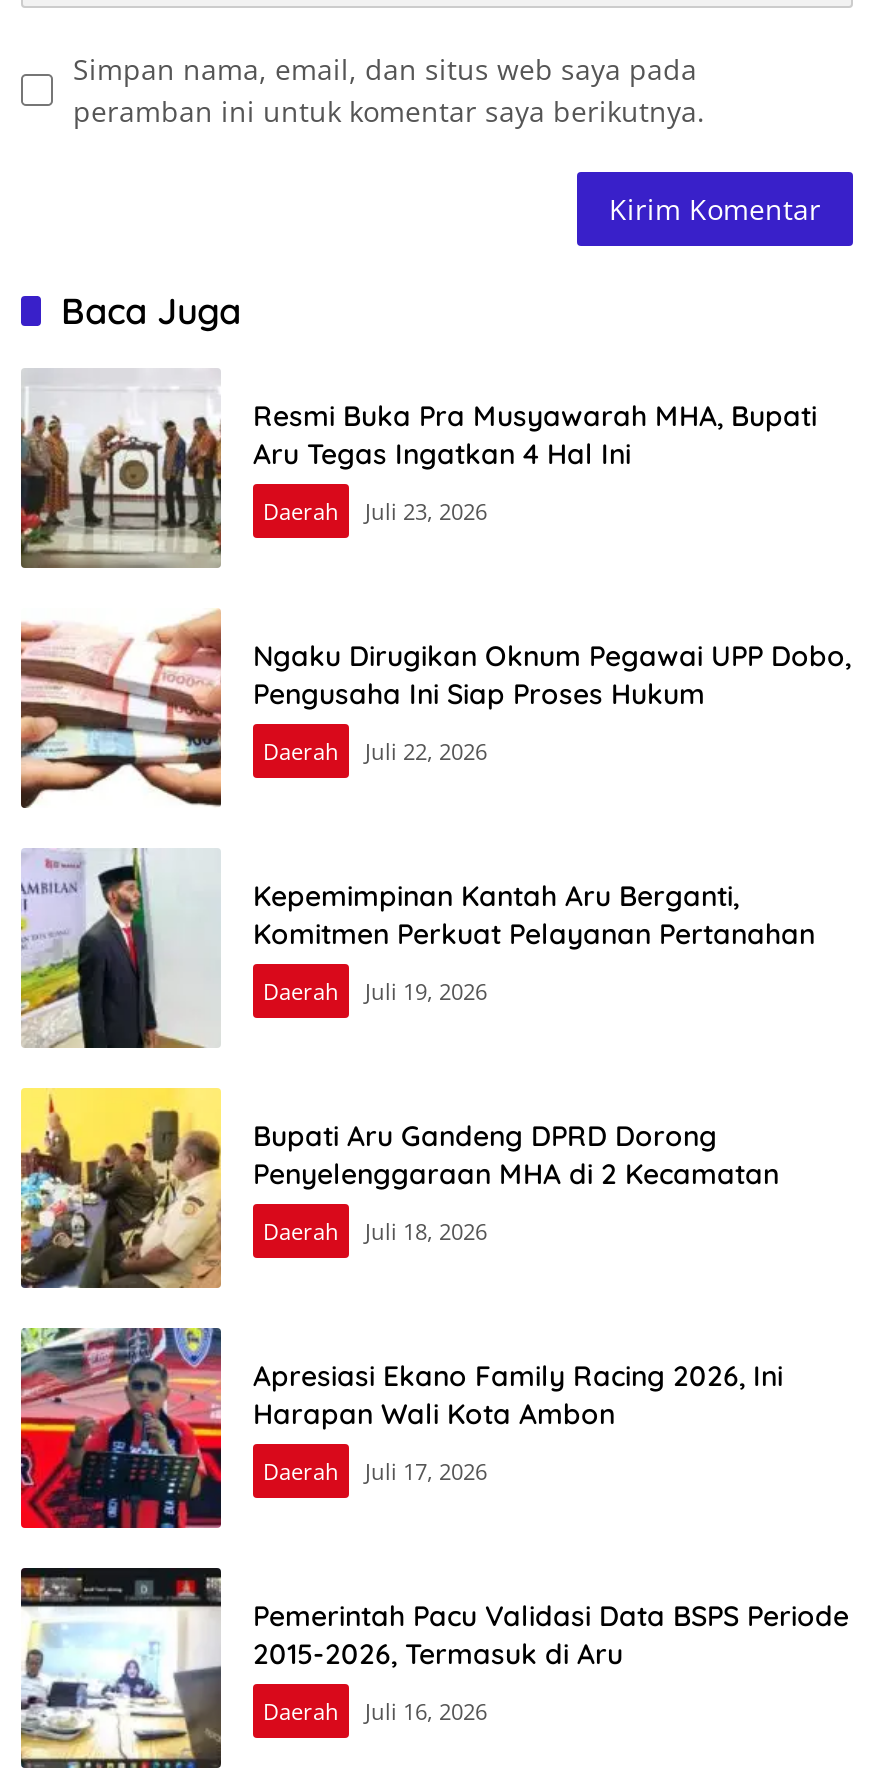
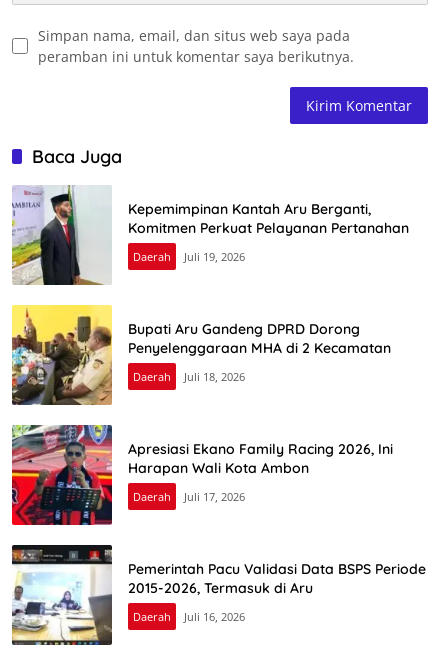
- [image]
- Resmi Buka Pra Musyawarah MHA, Bupati
- Aru Tegas Ingatkan 4 Hal Ini
- Daerah
- Juli 23, 2026

- [image]
- Ngaku Dirugikan Oknum Pegawai UPP Dobo,
- Pengusaha Ini Siap Proses Hukum
- Daerah
- Juli 22, 2026
